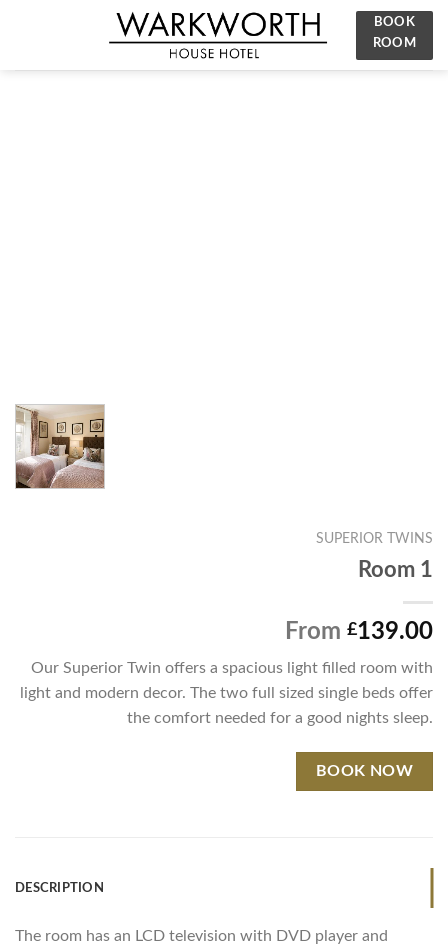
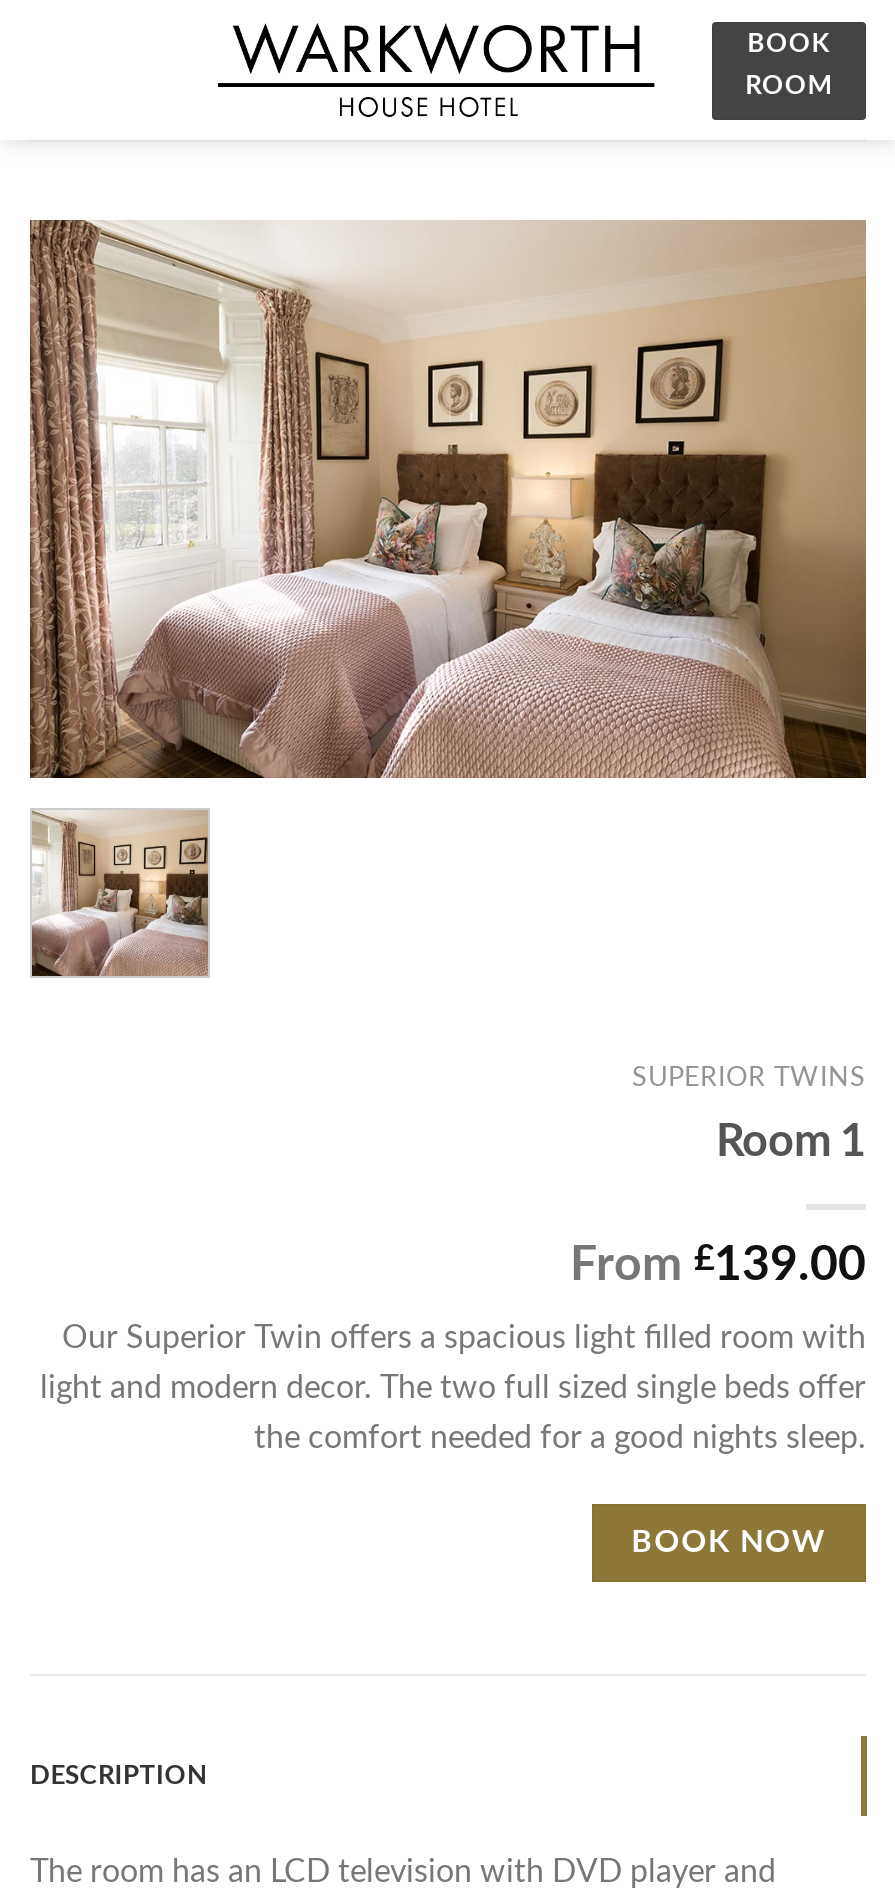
+ [image]
